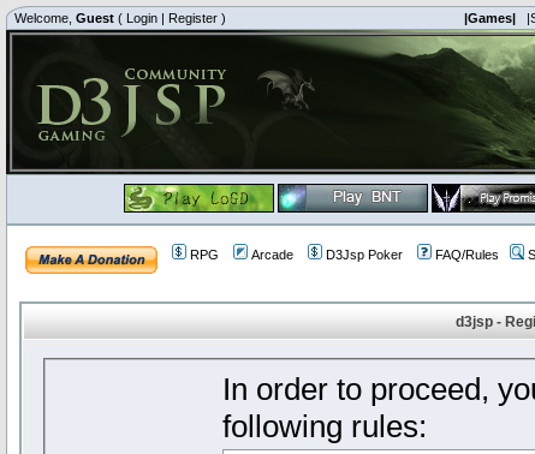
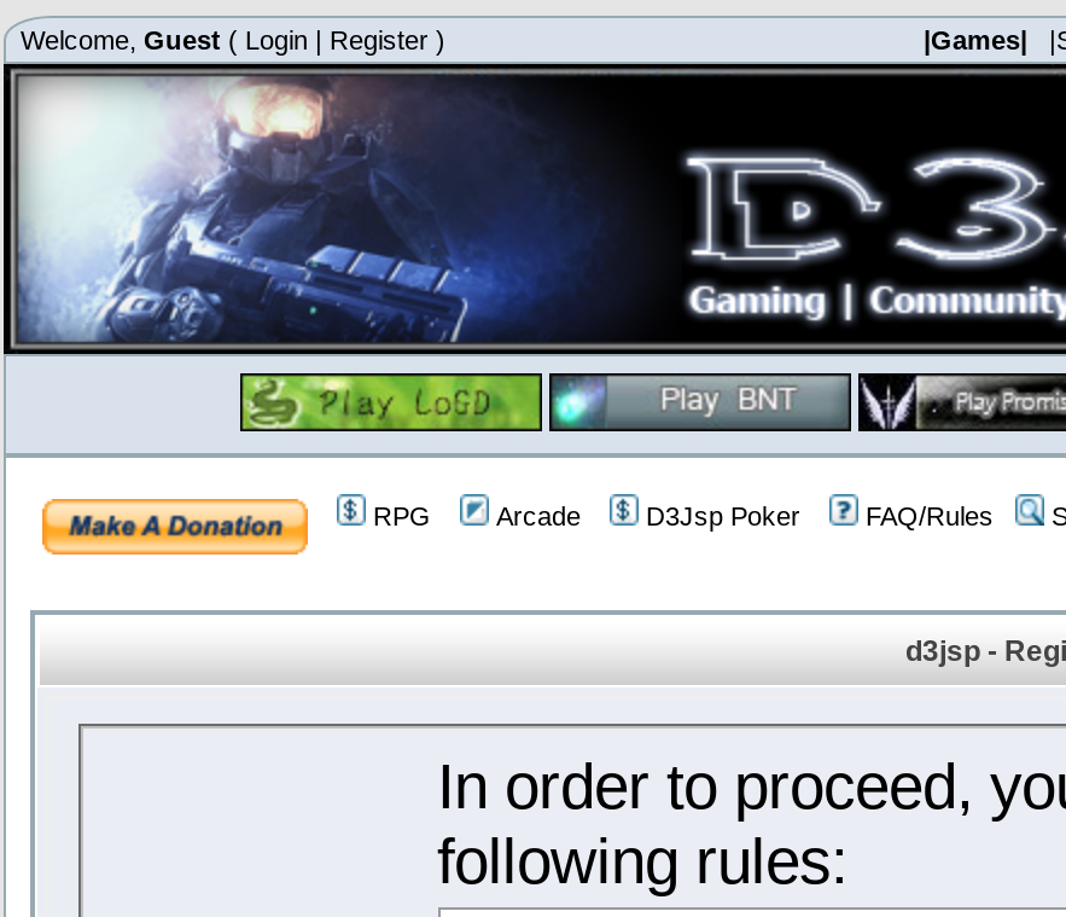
- [image]
+ [image]
